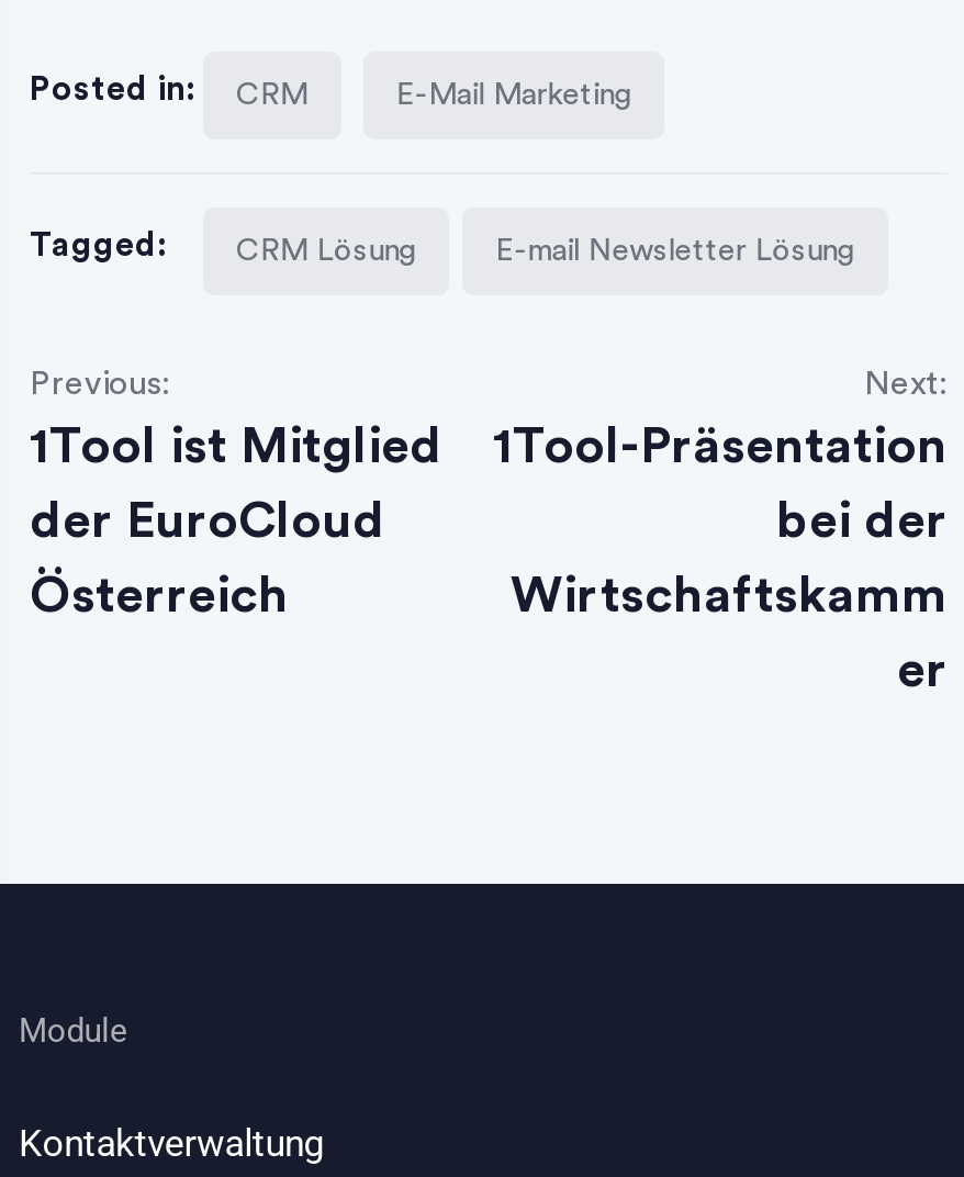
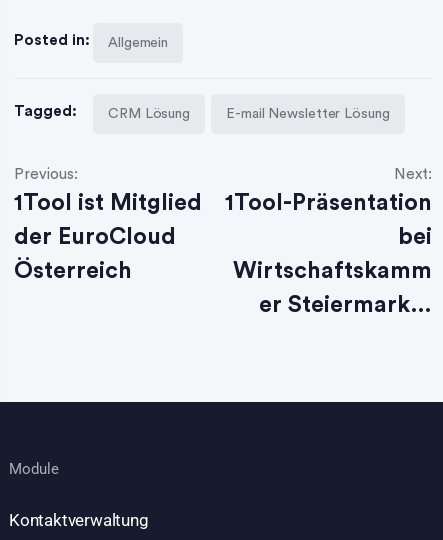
- CRM
- E-Mail Marketing
+ Allgemein

- bei der
+ bei

- er
+ er Steiermark…
